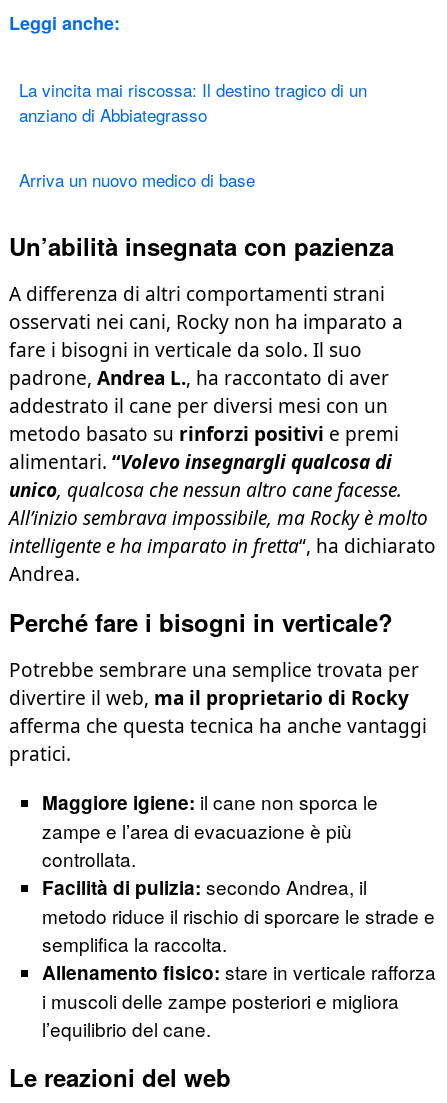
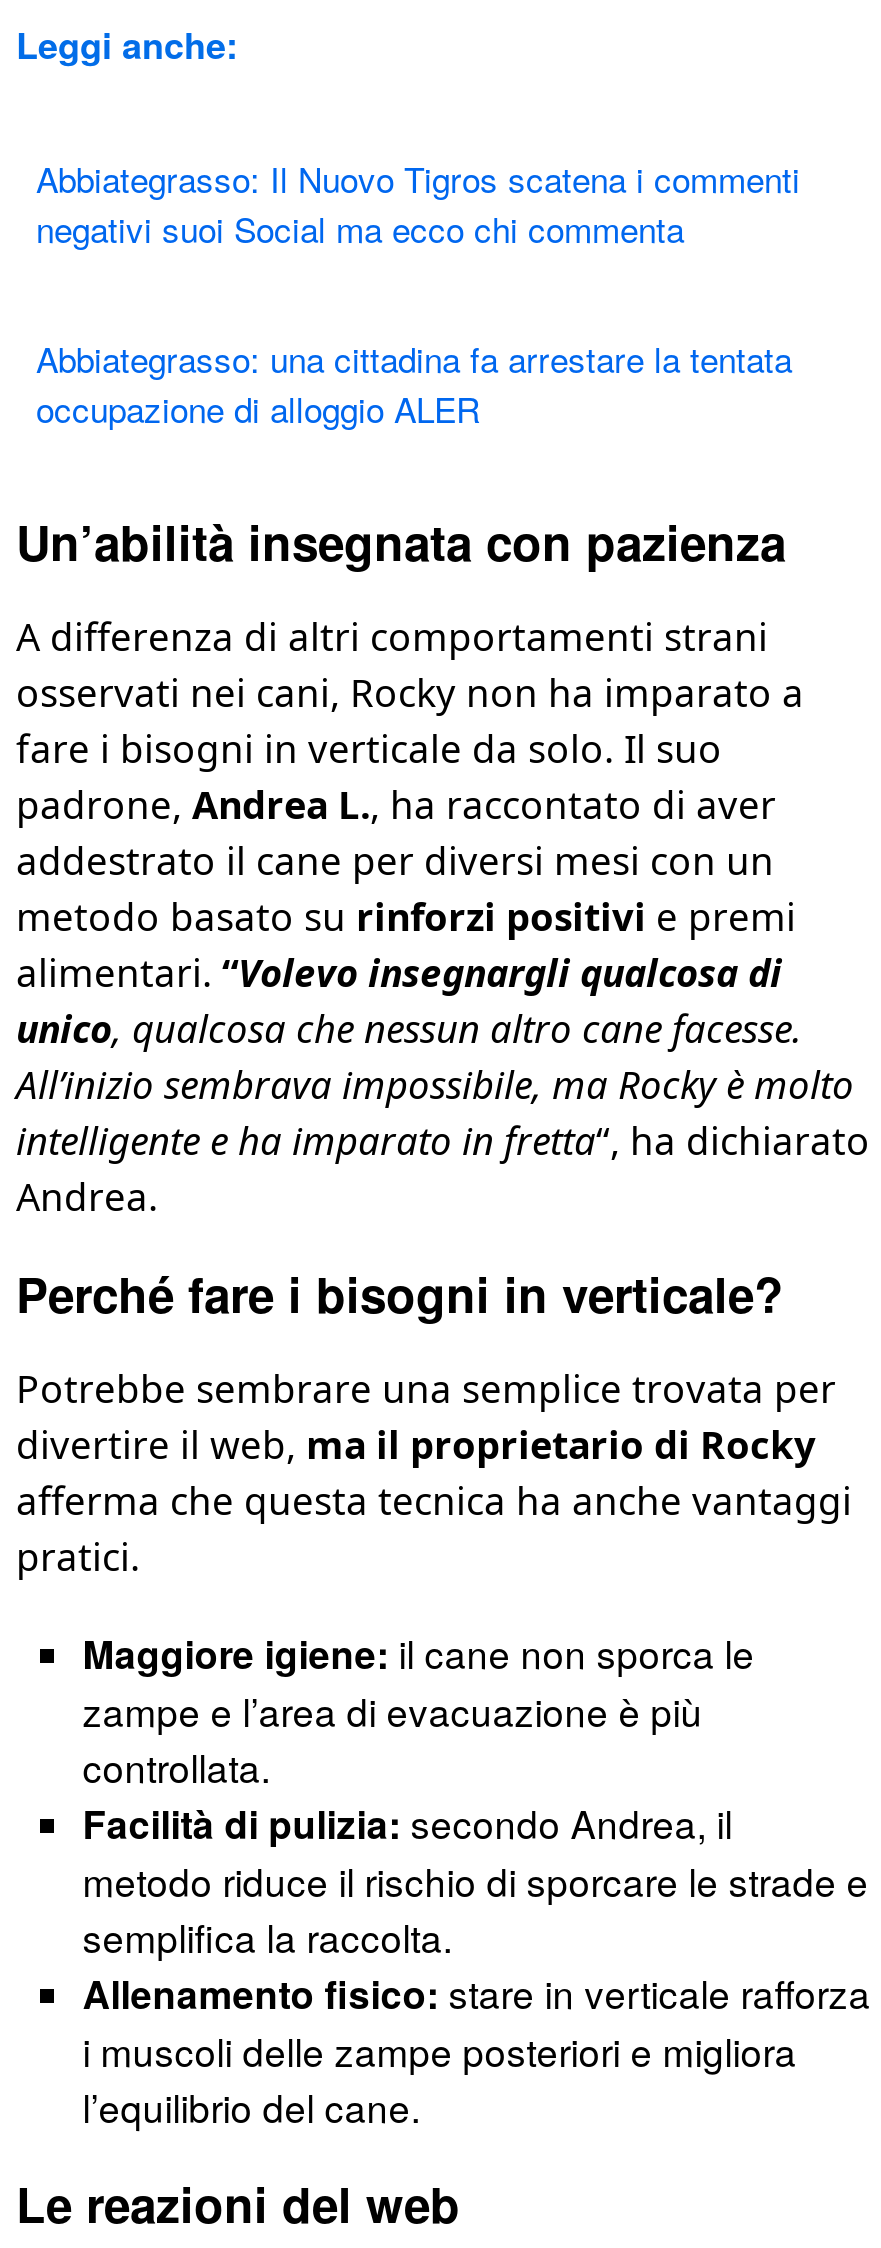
- La vincita mai riscossa: Il destino tragico di un
- anziano di Abbiategrasso
+ Abbiategrasso: Il Nuovo Tigros scatena i commenti
+ negativi suoi Social ma ecco chi commenta

- Arriva un nuovo medico di base
+ Abbiategrasso: una cittadina fa arrestare la tentata
+ occupazione di alloggio ALER
